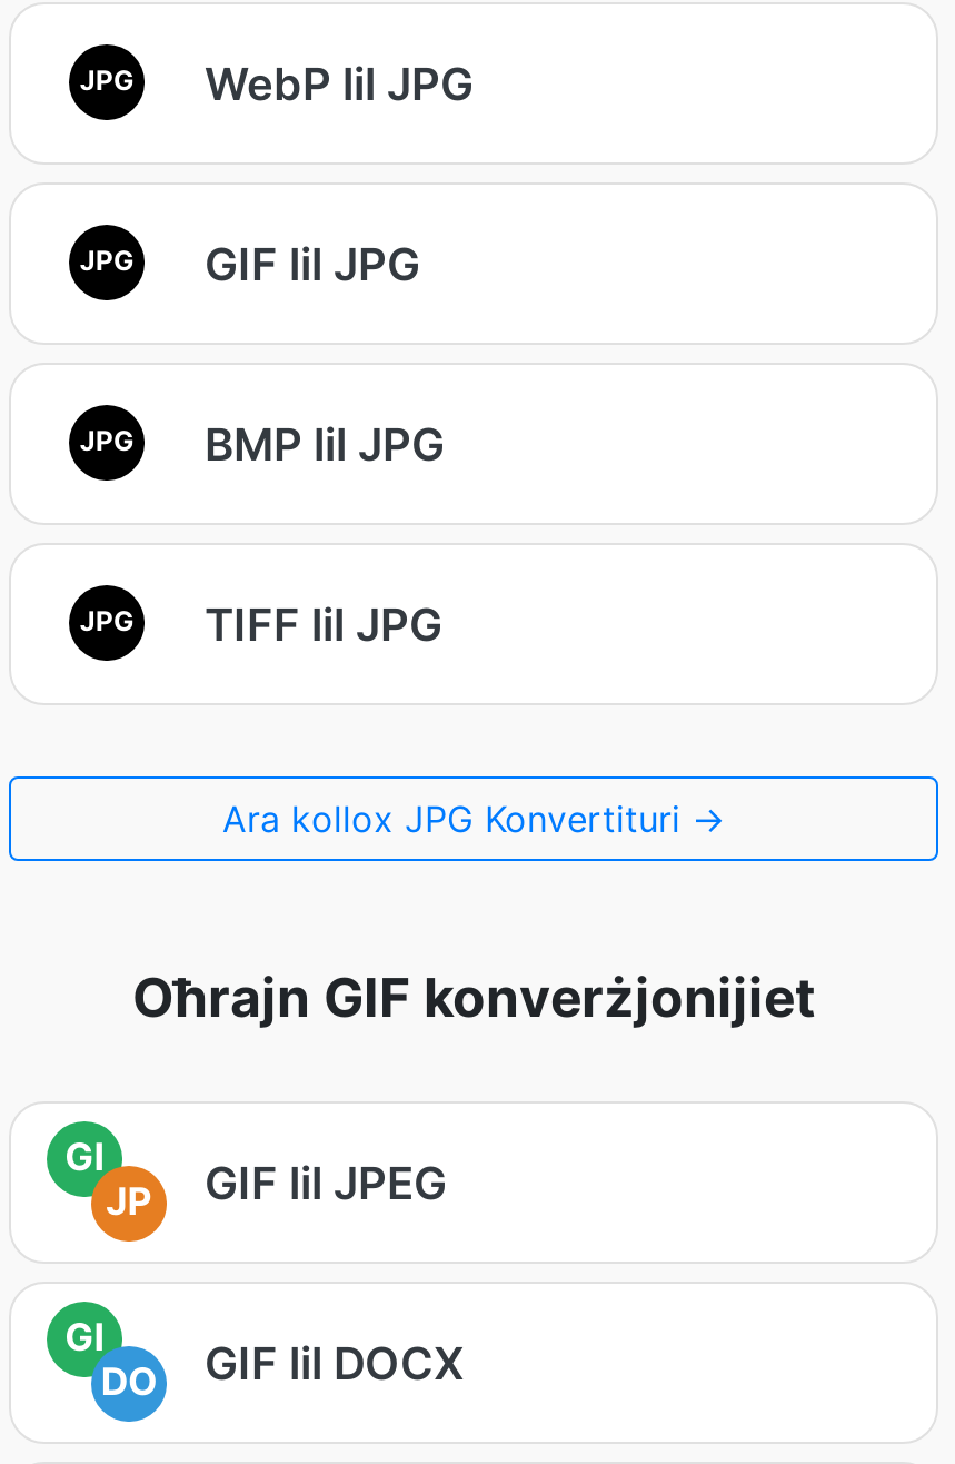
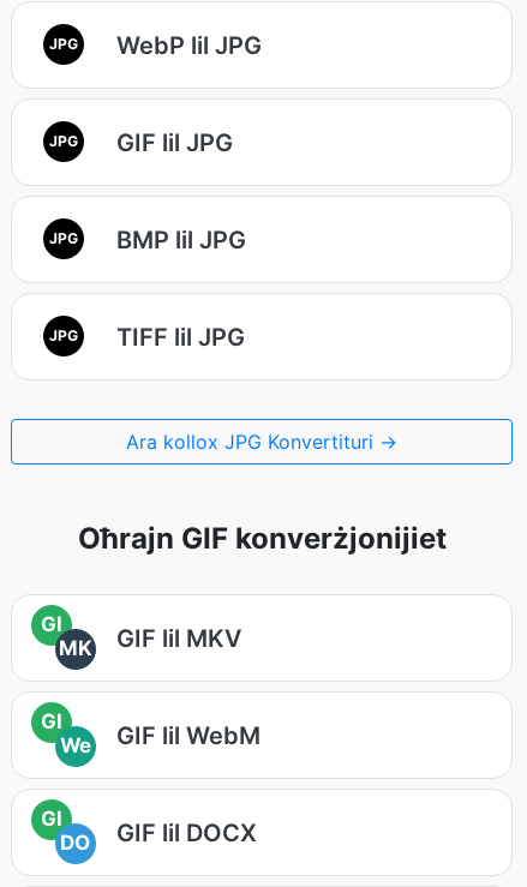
- JP
- GIF lil JPEG
+ MK
+ GIF lil MKV
+ GI
+ We
+ GIF lil WebM
